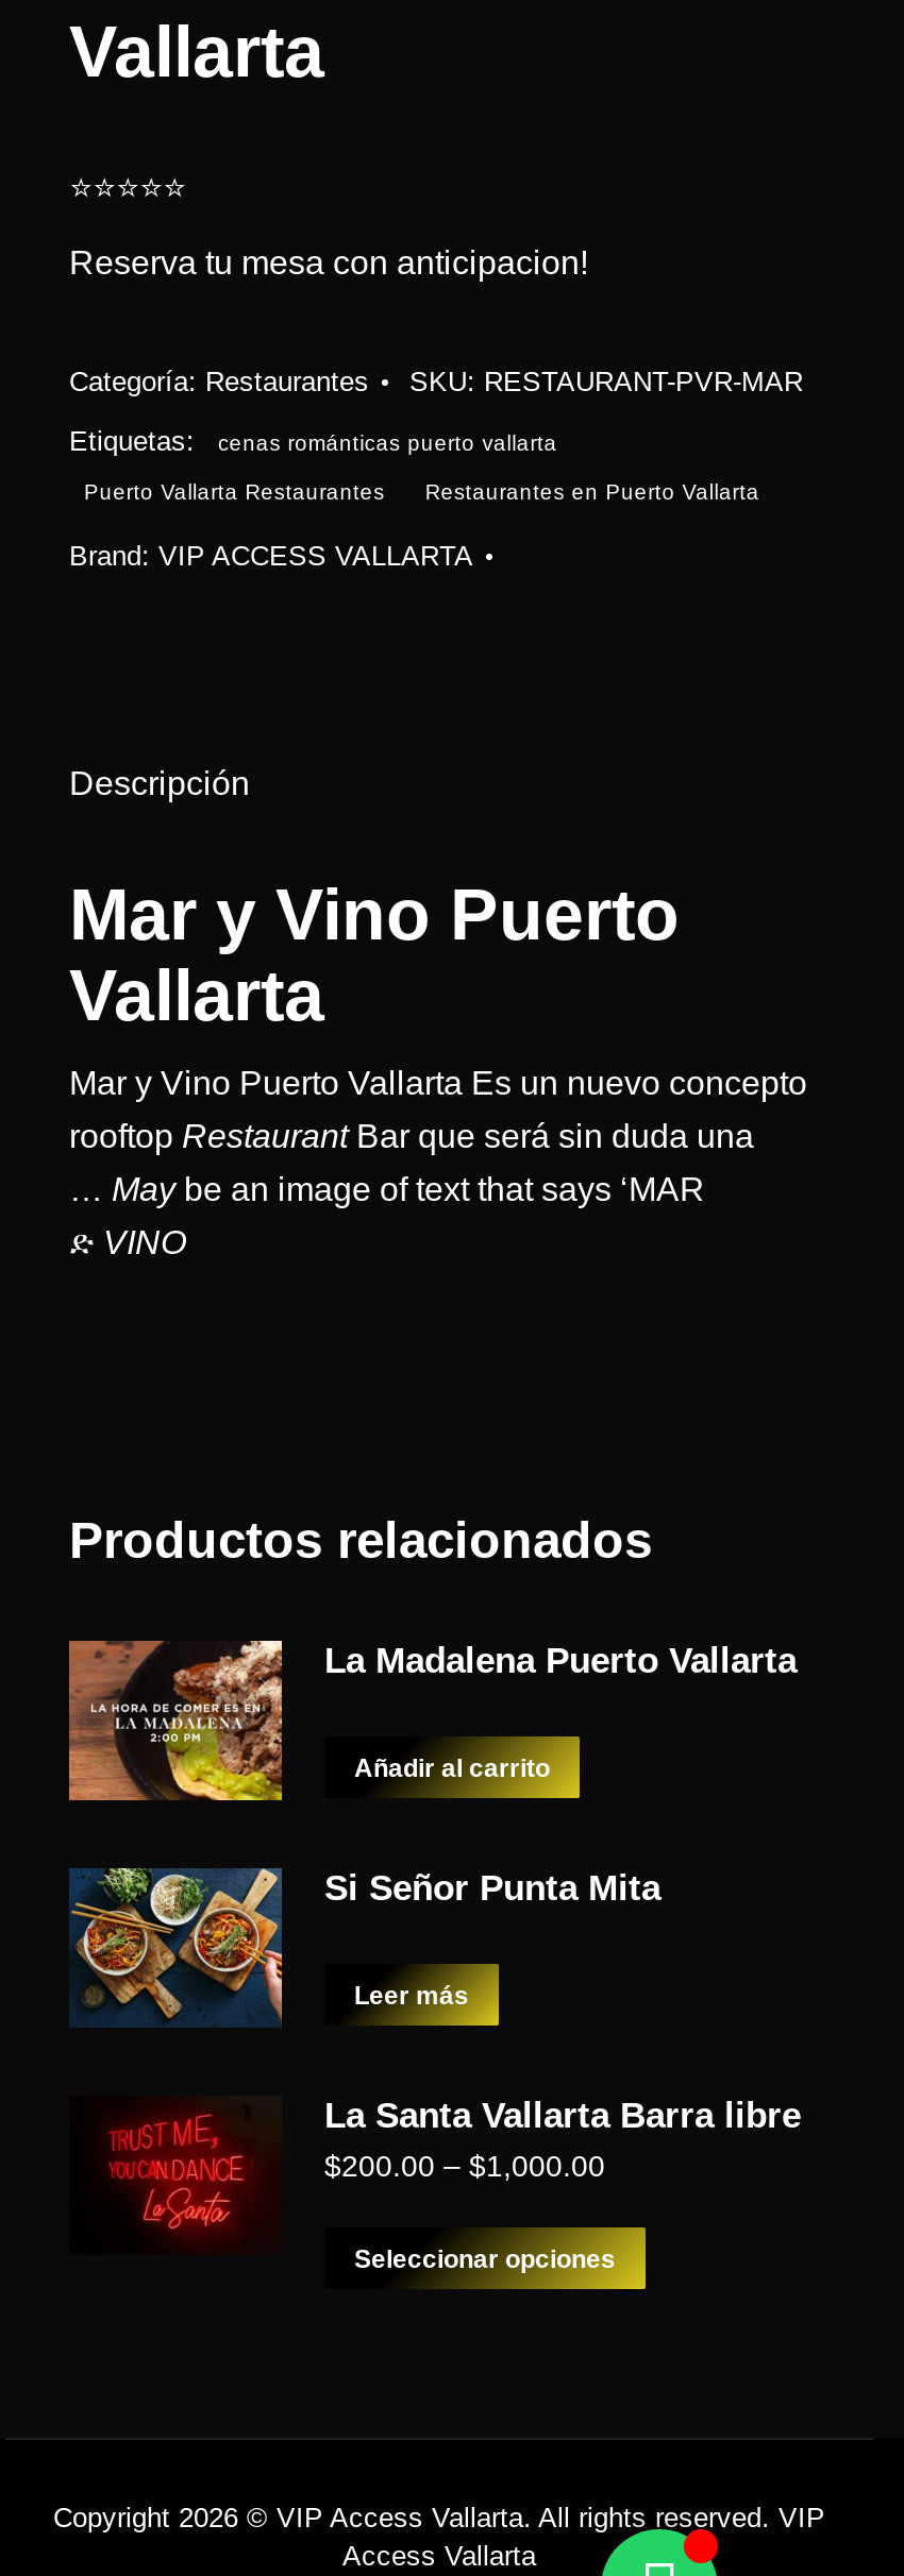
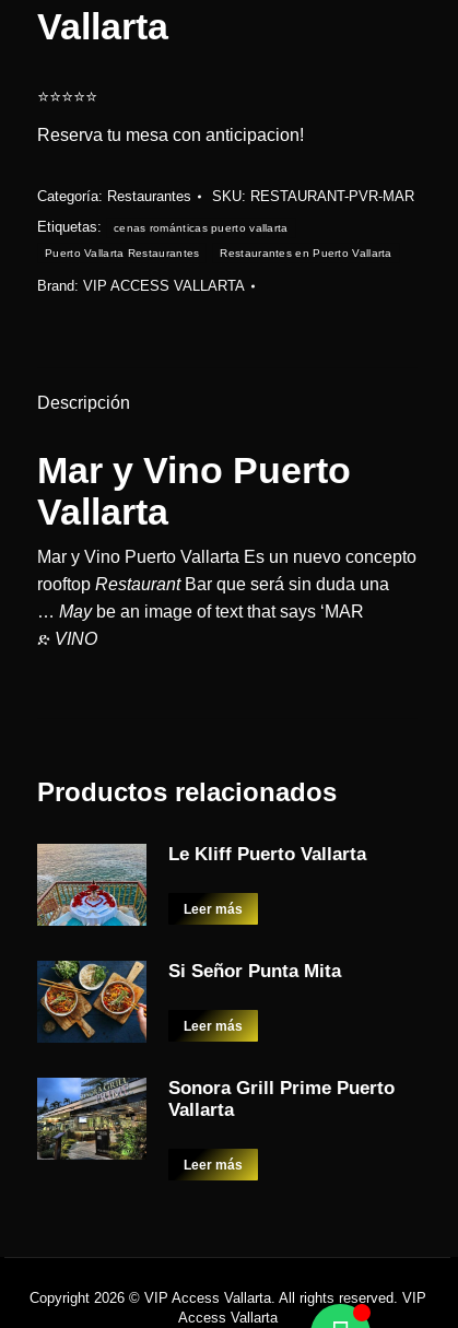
- [image]
- La Madalena Puerto Vallarta
+ [image]
+ Le Kliff Puerto Vallarta

- Añadir al carrito
+ Leer más

- [image]
- La Santa Vallarta Barra libre
- $200.00 – $1,000.00
+ [image]
+ Sonora Grill Prime Puerto
+ Vallarta

- Seleccionar opciones
+ Leer más
